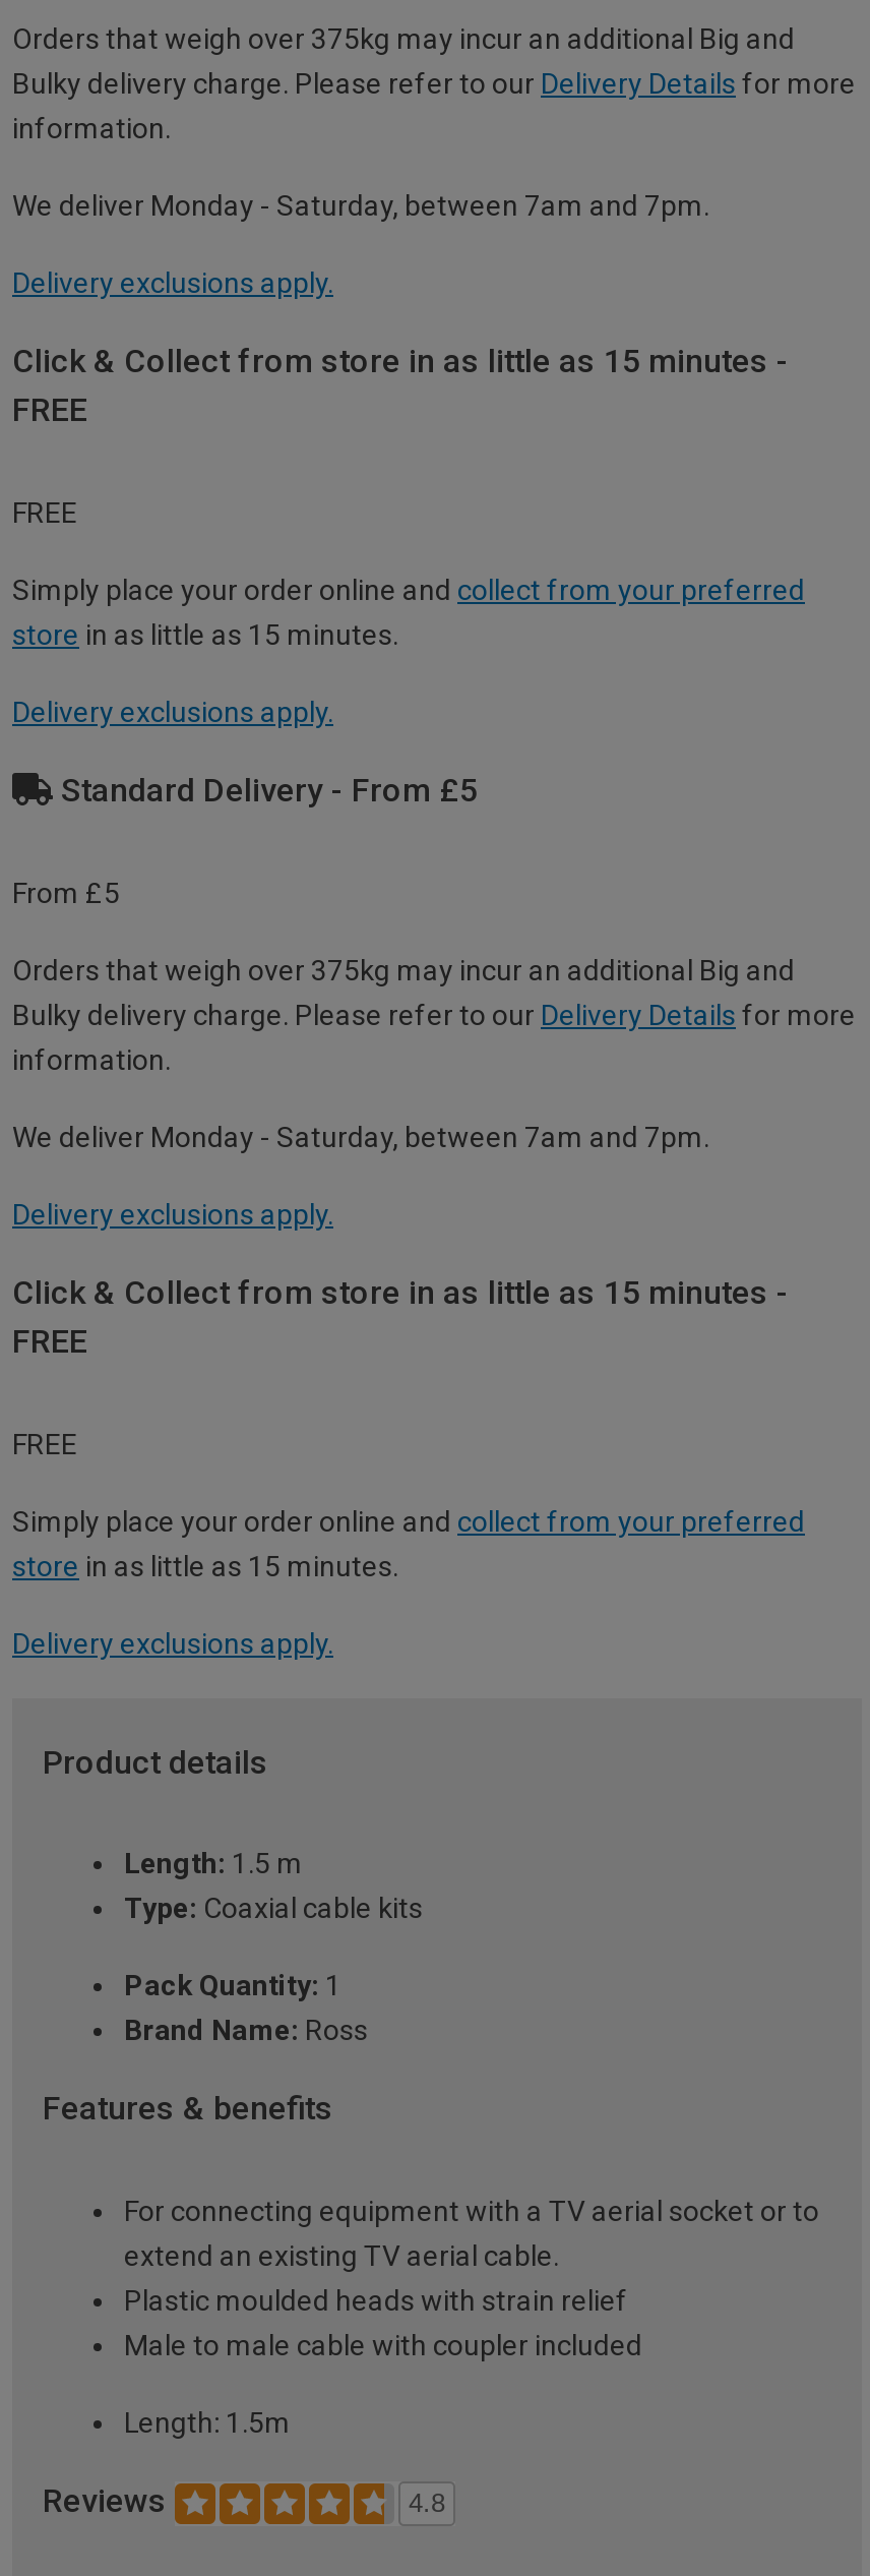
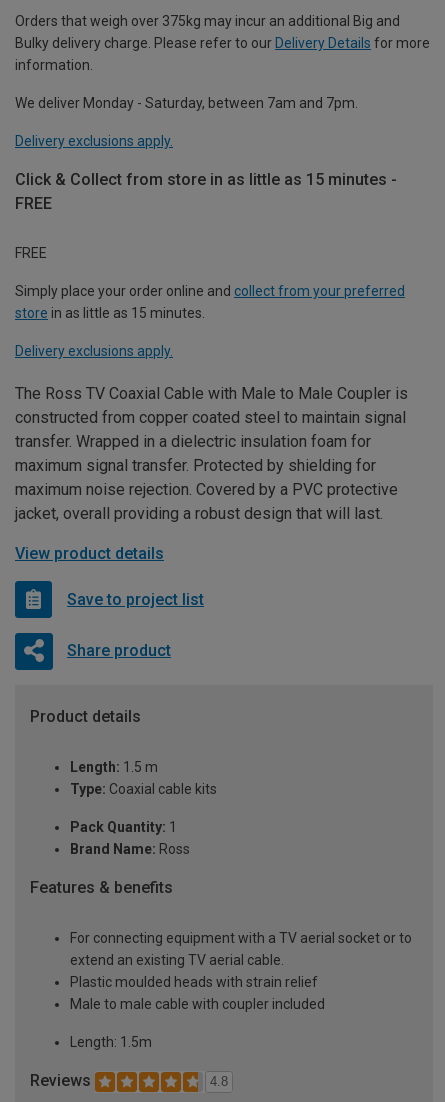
- Standard Delivery - From £5
- From £5
- Orders that weigh over 375kg may incur an additional Big and
- Bulky delivery charge. Please refer to our Delivery Details for more
- information.
- We deliver Monday - Saturday, between 7am and 7pm.
- Delivery exclusions apply.
- Click & Collect from store in as little as 15 minutes -
- FREE
- FREE
- Simply place your order online and collect from your preferred
- store in as little as 15 minutes.
- Delivery exclusions apply.
+ The Ross TV Coaxial Cable with Male to Male Coupler is
+ constructed from copper coated steel to maintain signal
+ transfer. Wrapped in a dielectric insulation foam for
+ maximum signal transfer. Protected by shielding for
+ maximum noise rejection. Covered by a PVC protective
+ jacket, overall providing a robust design that will last.
+ View product details
+ Save to project list
+ Share product
